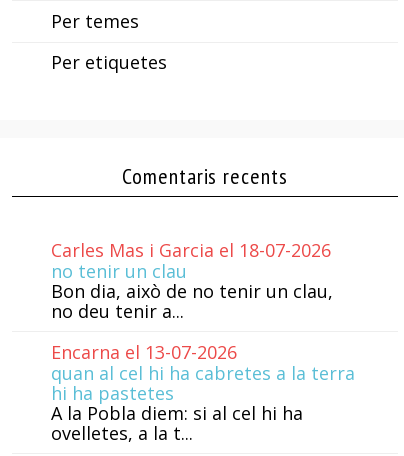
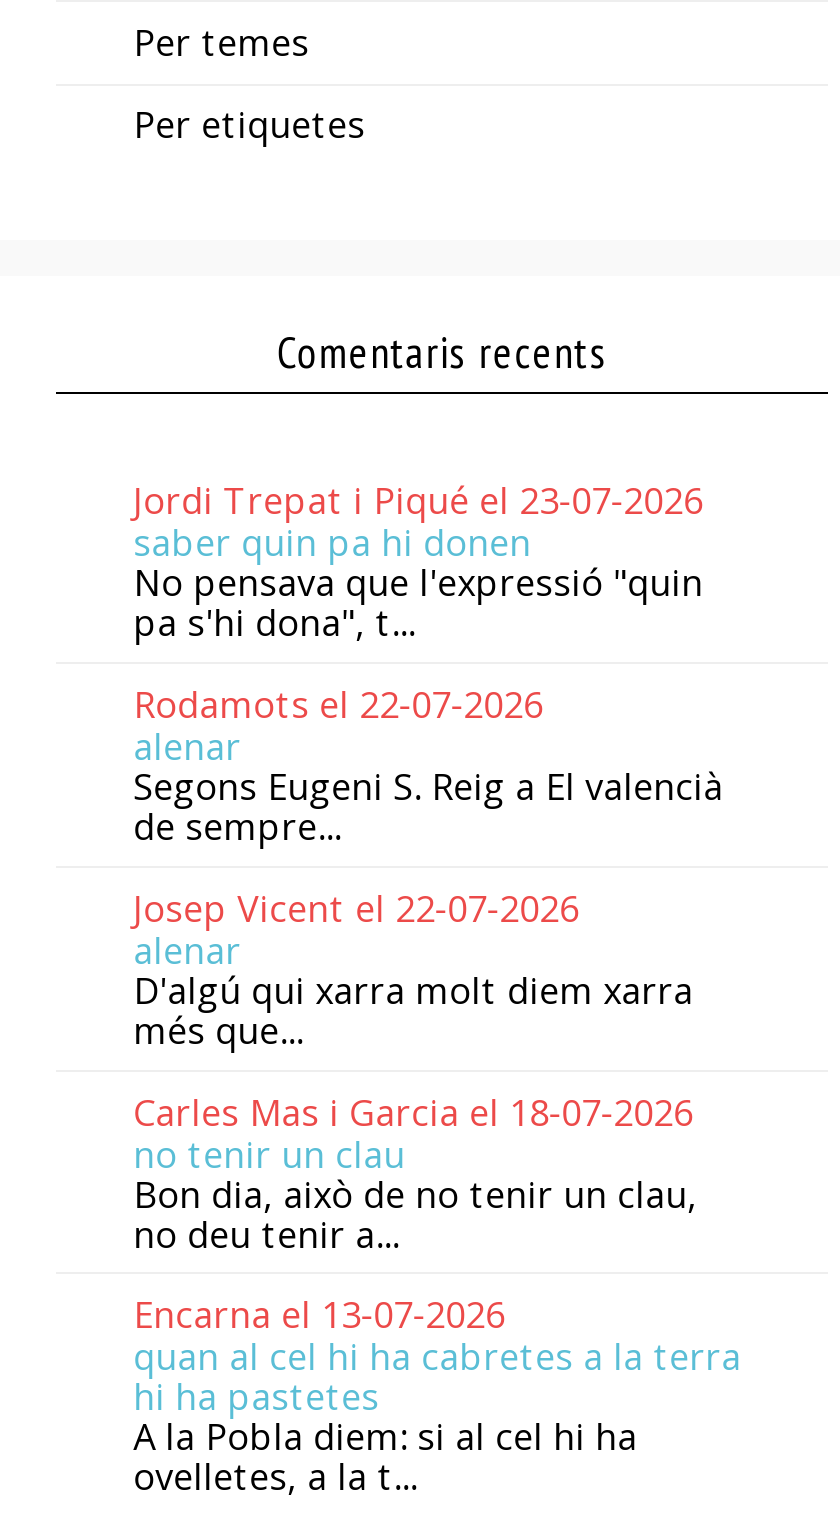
+ Jordi Trepat i Piqué el 23-07-2026
+ saber quin pa hi donen
+ No pensava que l'expressió "quin
+ pa s'hi dona", t...
+ Rodamots el 22-07-2026
+ alenar
+ Segons Eugeni S. Reig a El valencià
+ de sempre...
+ Josep Vicent el 22-07-2026
+ alenar
+ D'algú qui xarra molt diem xarra
+ més que...
